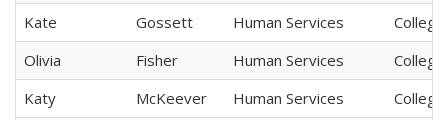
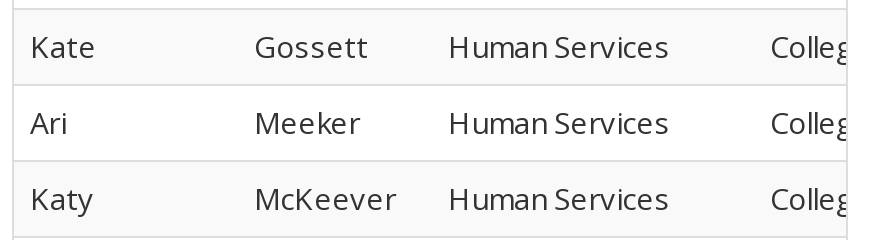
- Olivia
- Fisher
+ Ari
+ Meeker
